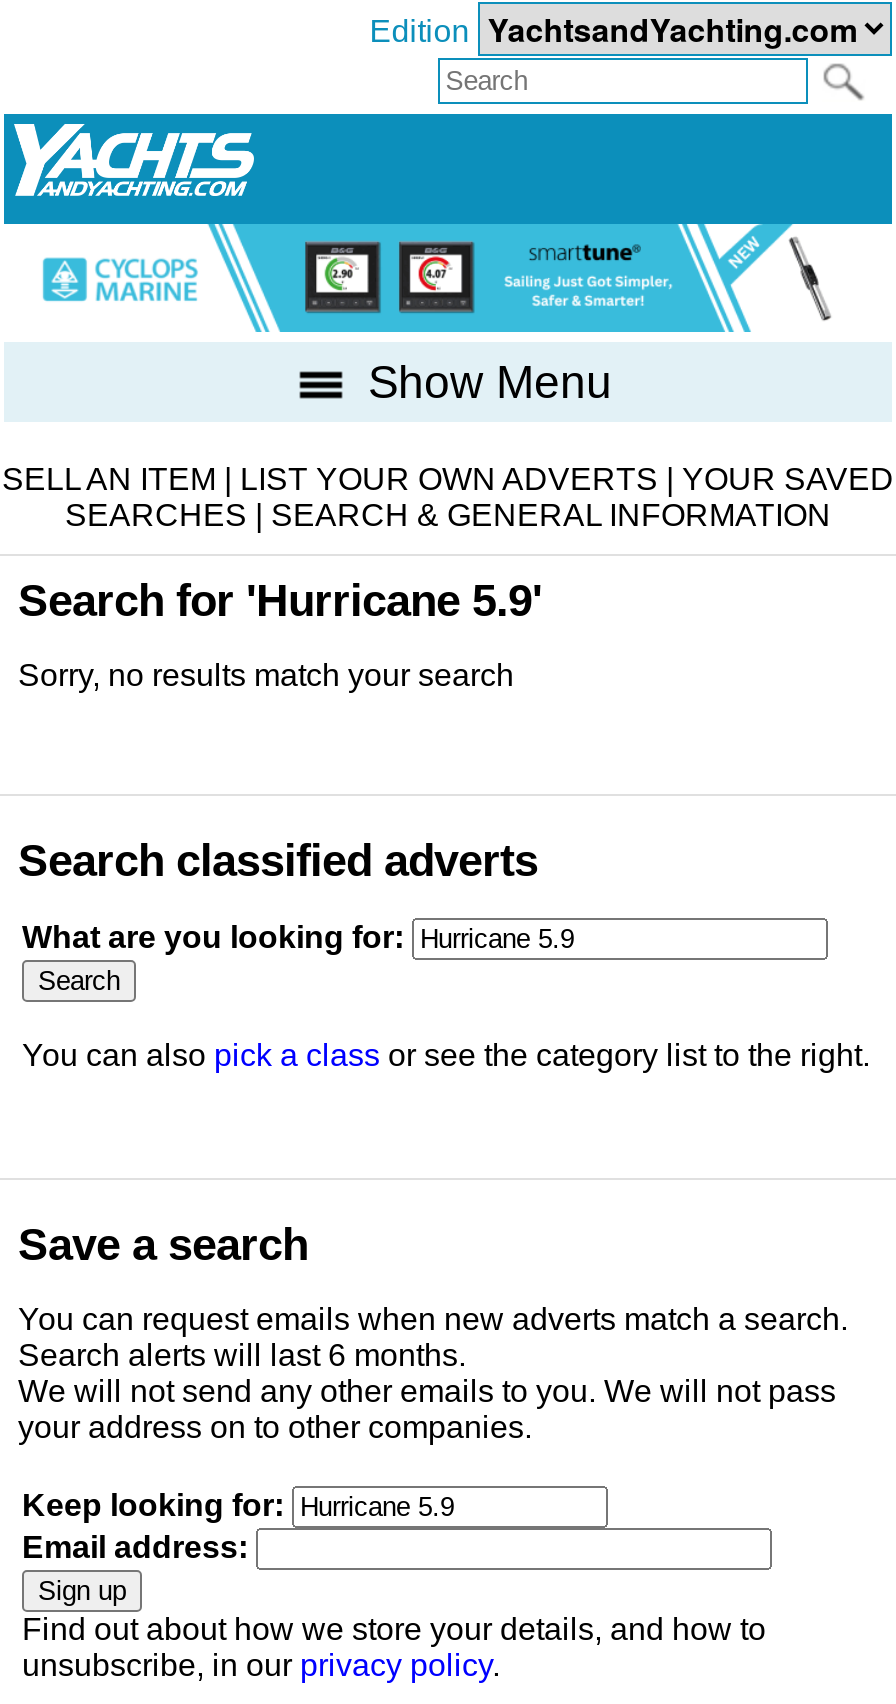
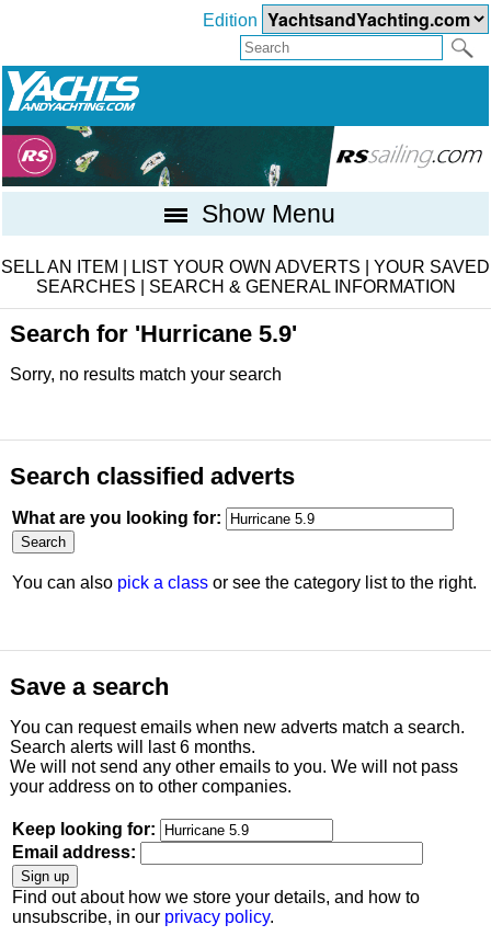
- [image]
+ [image]
